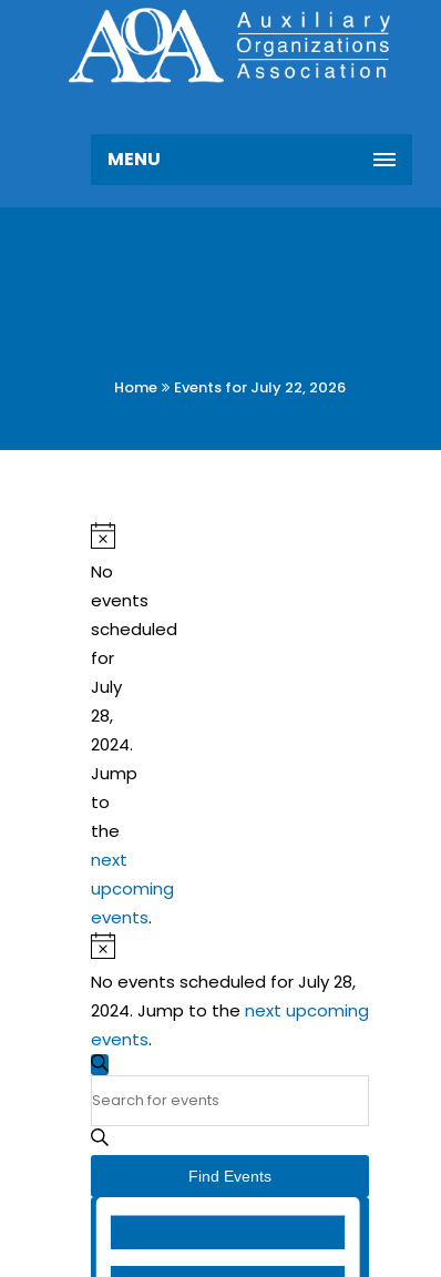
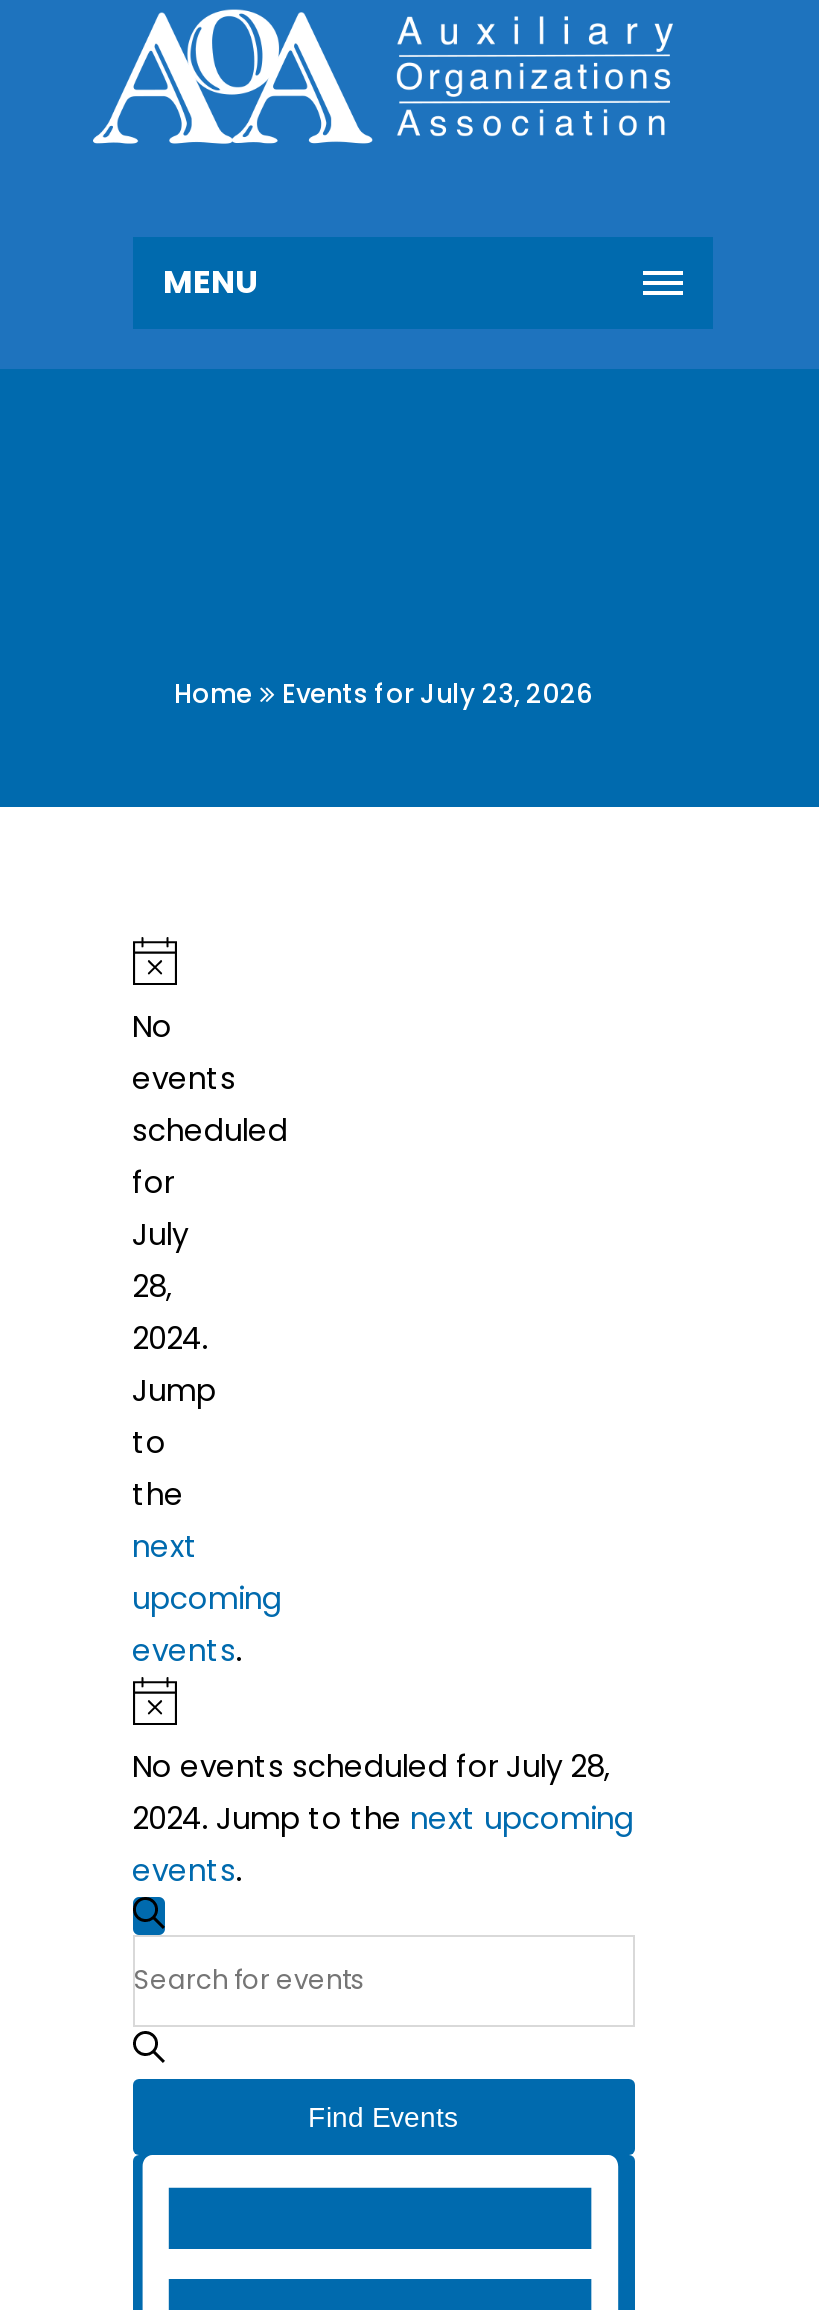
- Events for July 22, 2026
+ Events for July 23, 2026
